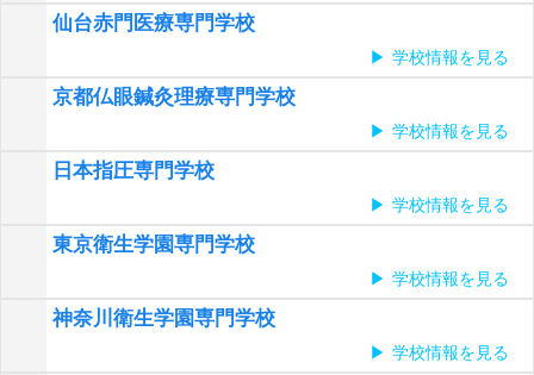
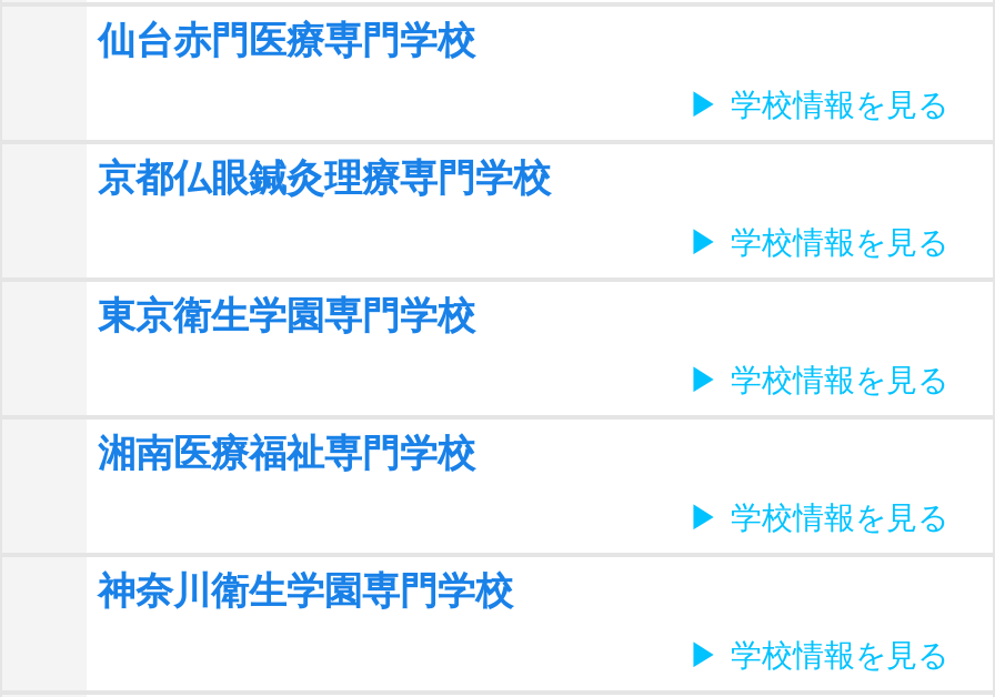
- 日本指圧専門学校

+ 湘南医療福祉専門学校

moved up: 東京衛生学園専門学校
